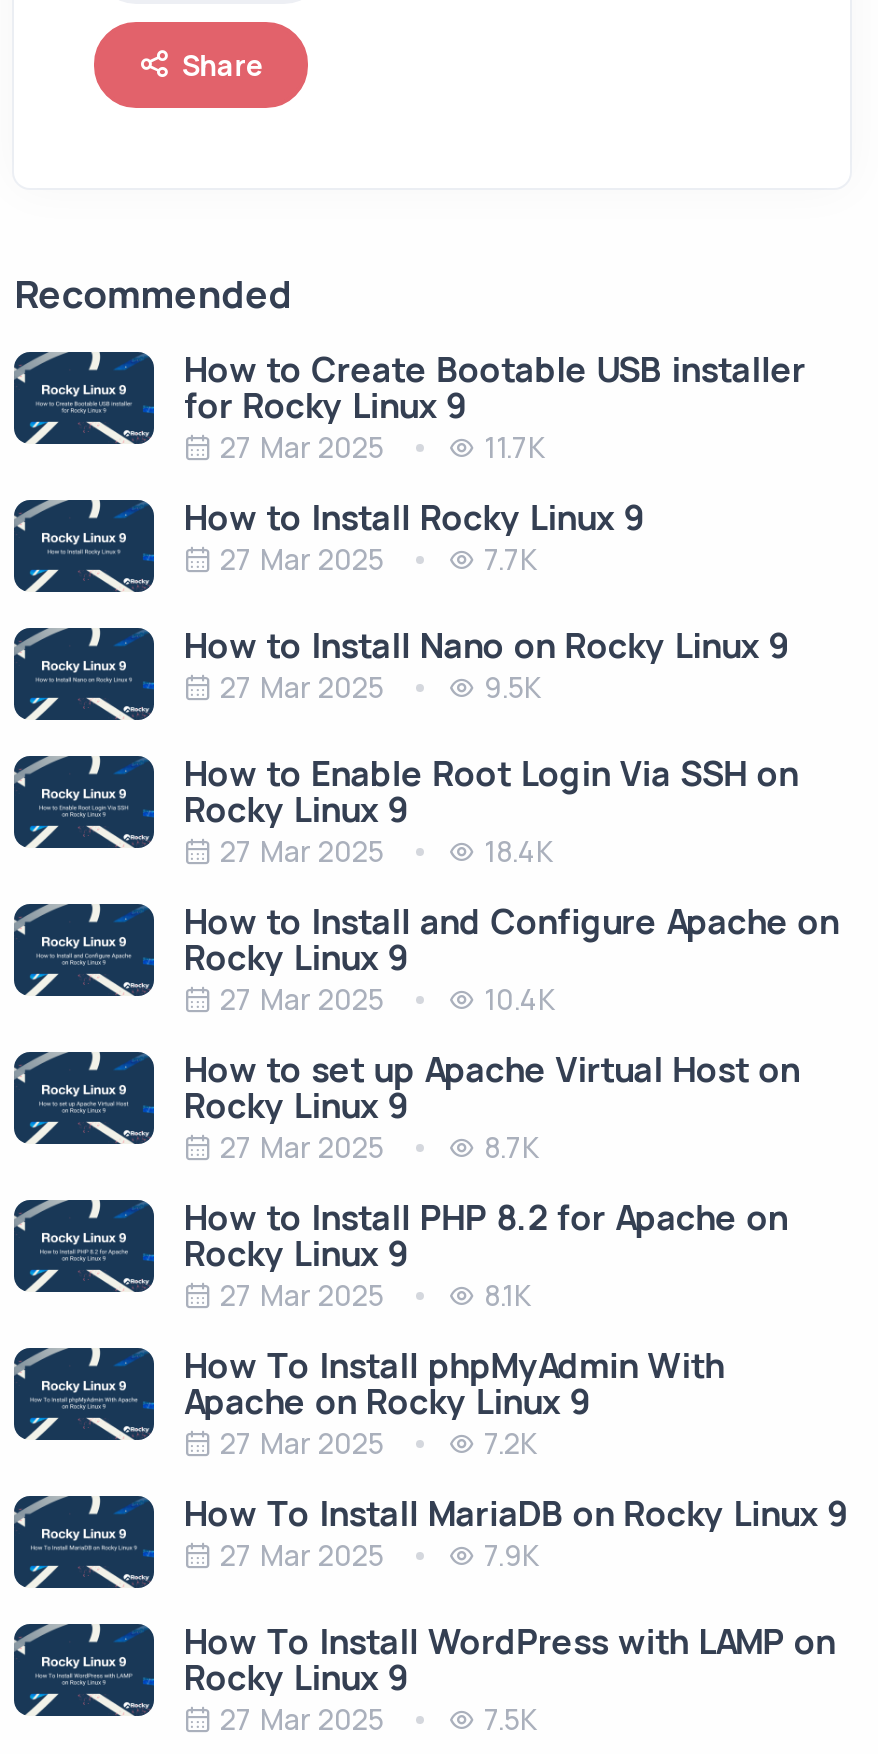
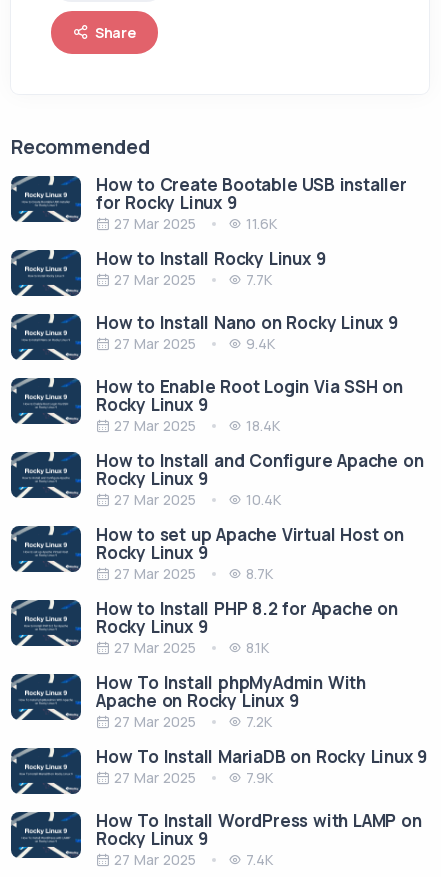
- 11.7K
+ 11.6K

- 9.5K
+ 9.4K

- 7.5K
+ 7.4K
